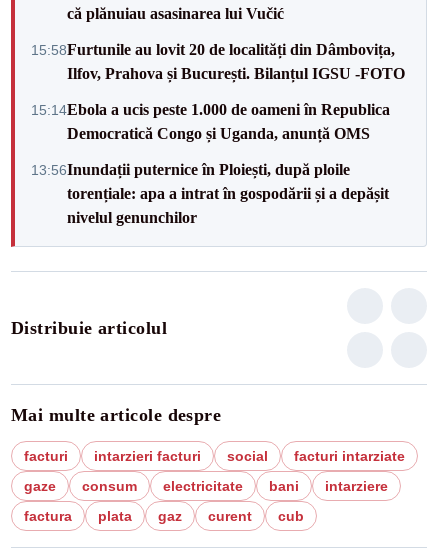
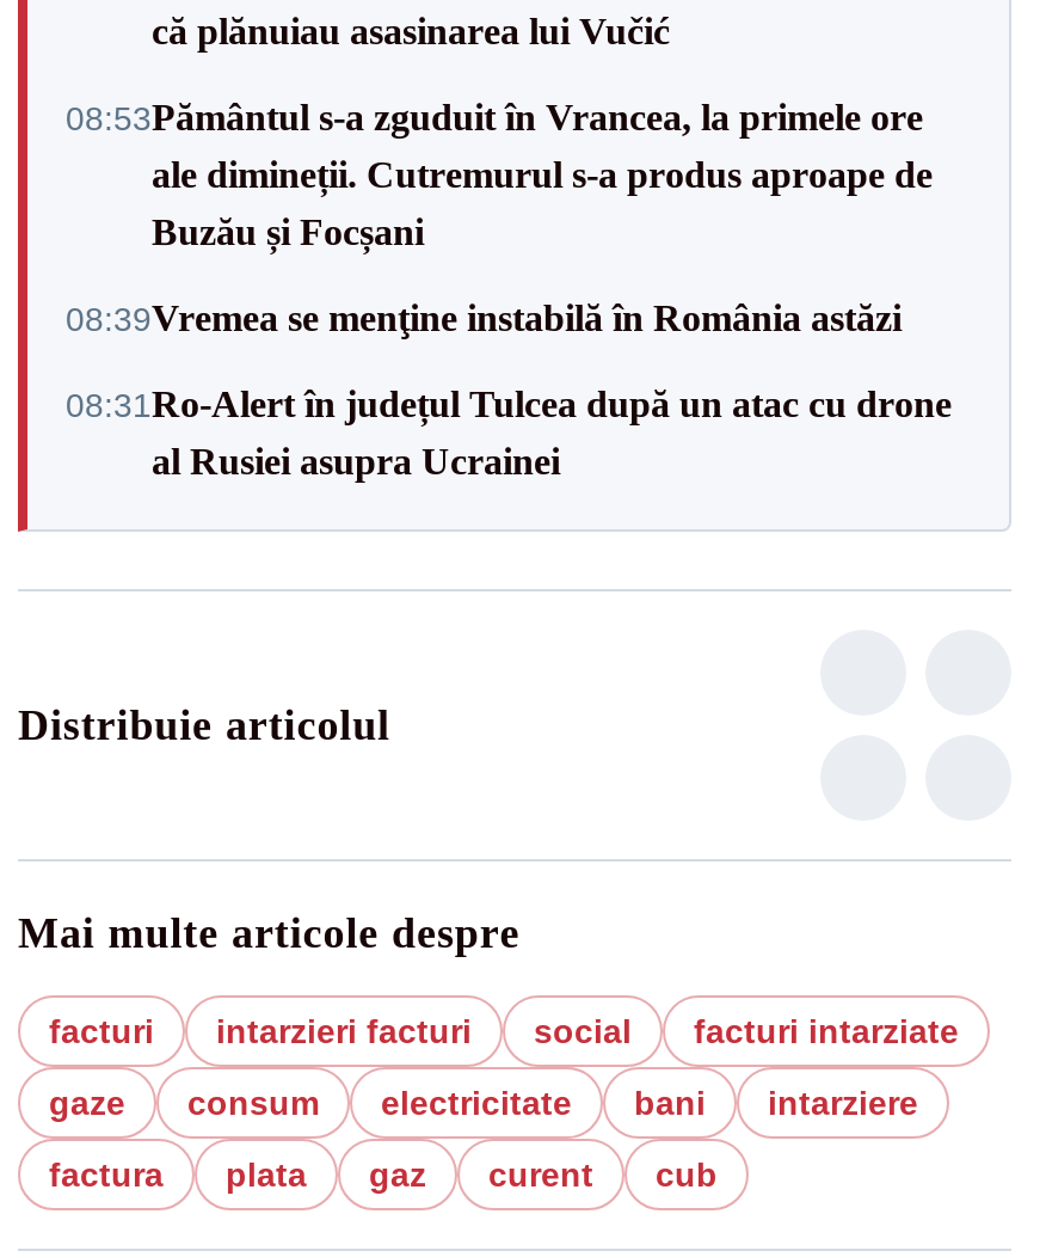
- 15:58Furtunile au lovit 20 de localități din Dâmbovița,
- Ilfov, Prahova și București. Bilanțul IGSU -FOTO
+ 08:53Pământul s-a zguduit în Vrancea, la primele ore
+ ale dimineții. Cutremurul s-a produs aproape de
+ Buzău și Focșani

- 15:14Ebola a ucis peste 1.000 de oameni în Republica
- Democratică Congo și Uganda, anunță OMS
+ 08:39Vremea se menţine instabilă în România astăzi

- 13:56Inundații puternice în Ploiești, după ploile
- torențiale: apa a intrat în gospodării și a depășit
- nivelul genunchilor
+ 08:31Ro-Alert în județul Tulcea după un atac cu drone
+ al Rusiei asupra Ucrainei
